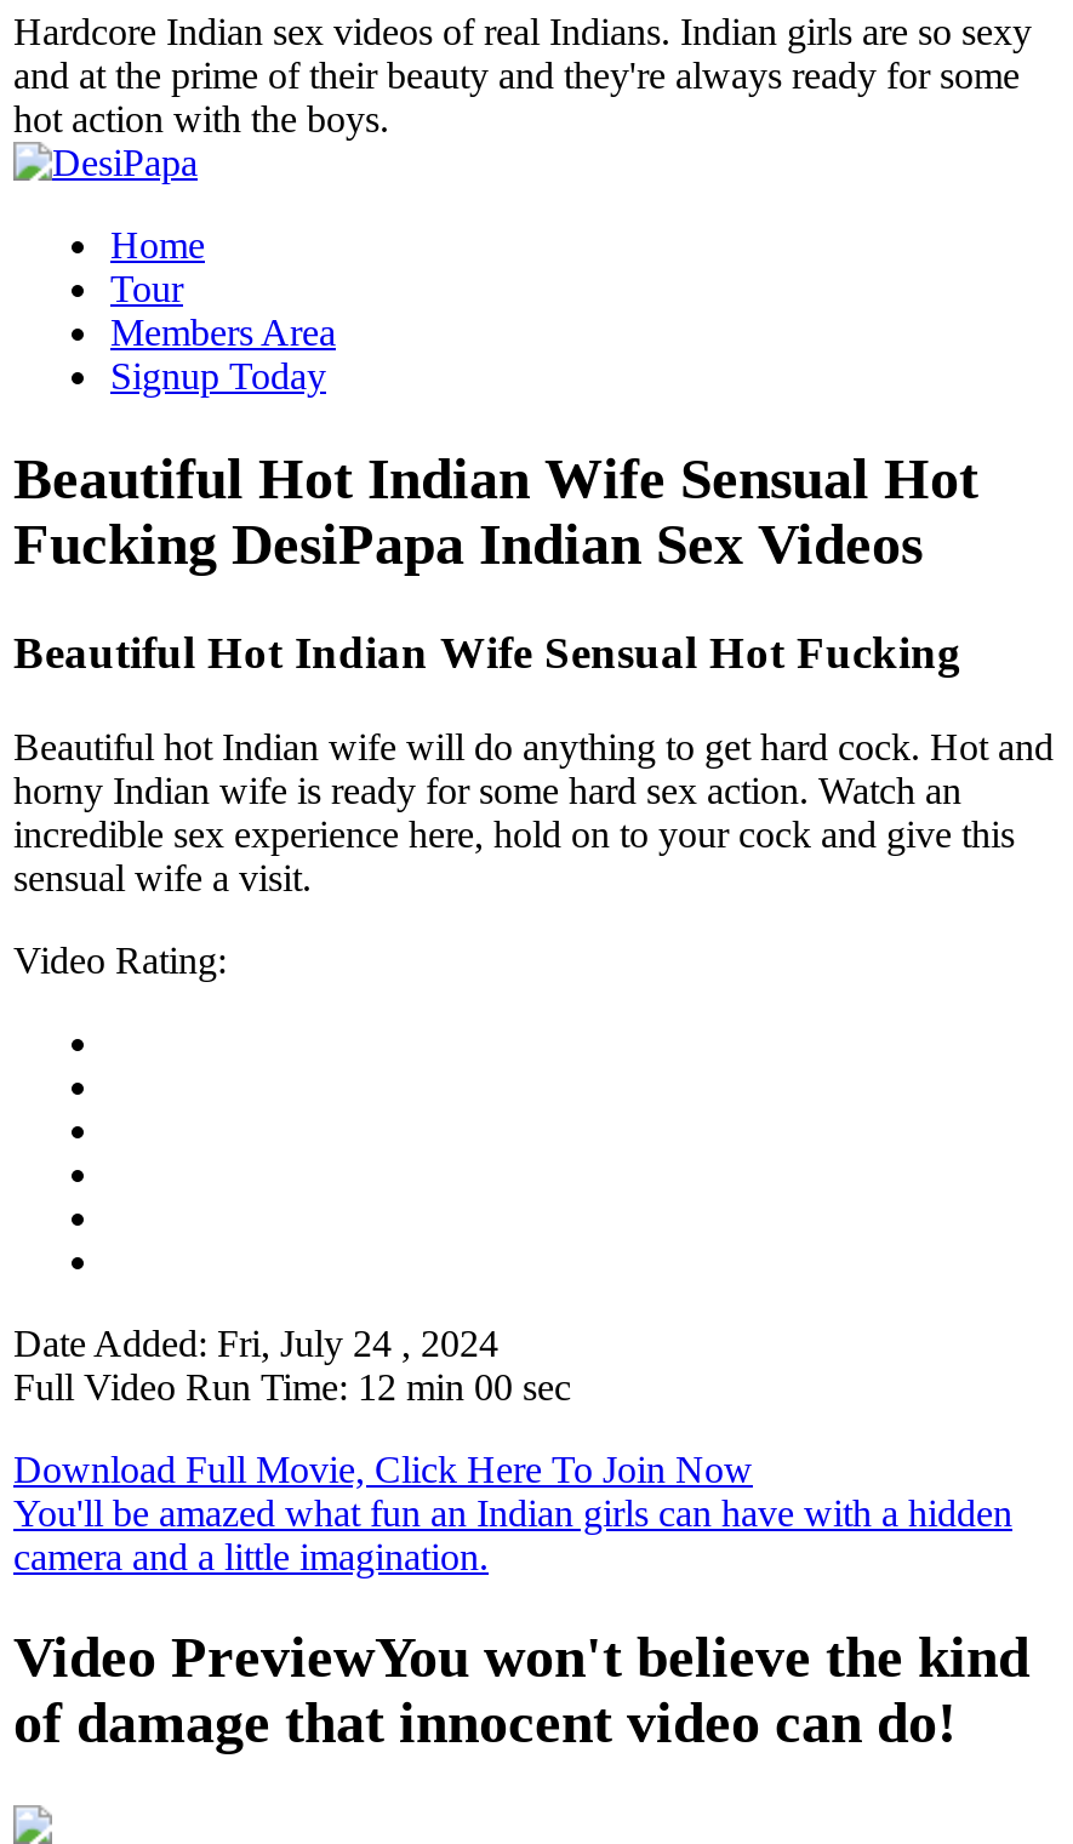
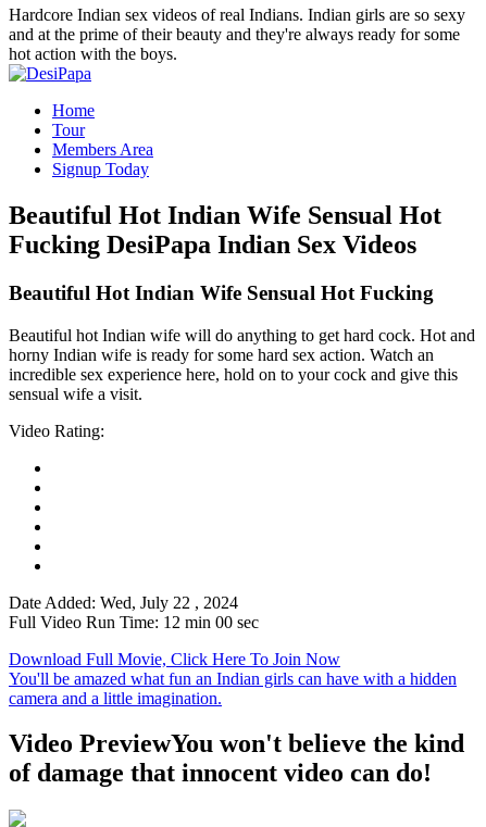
- Date Added: Fri, July 24 , 2024
+ Date Added: Wed, July 22 , 2024
